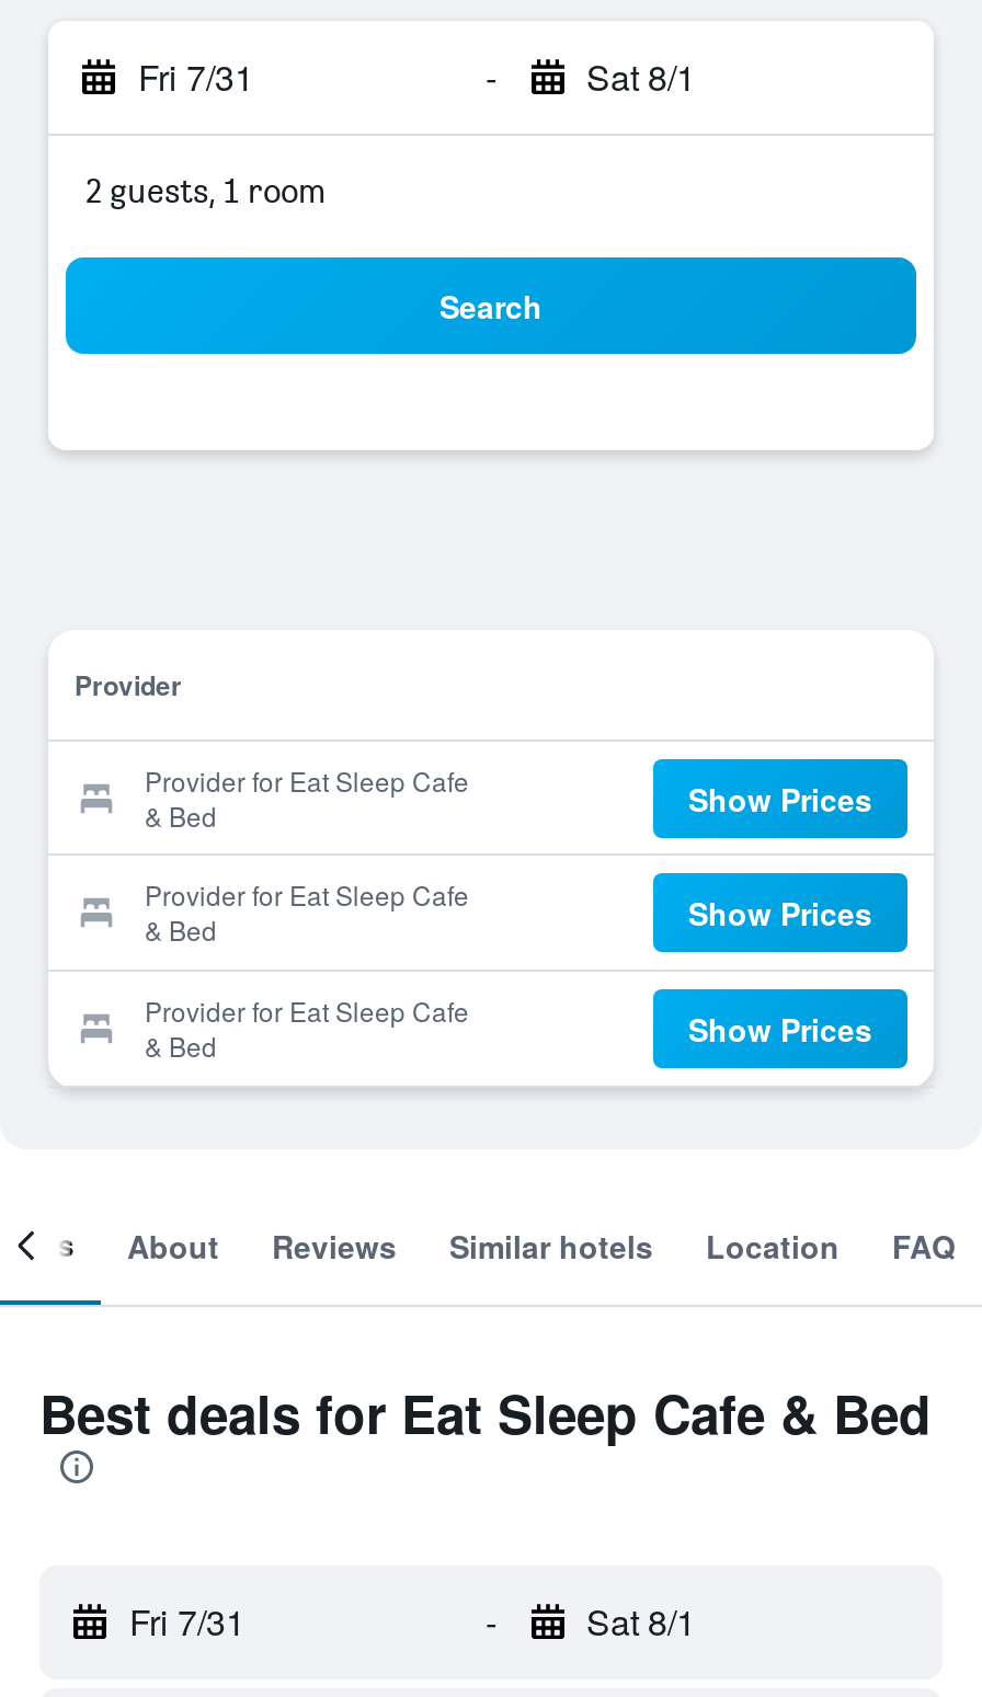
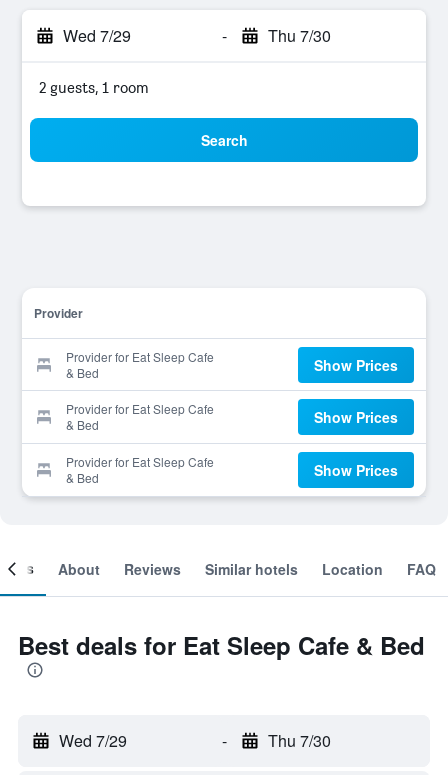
- Fri 7/31
+ Wed 7/29

- Sat 8/1
+ Thu 7/30

- Fri 7/31
+ Wed 7/29

- Sat 8/1
+ Thu 7/30
